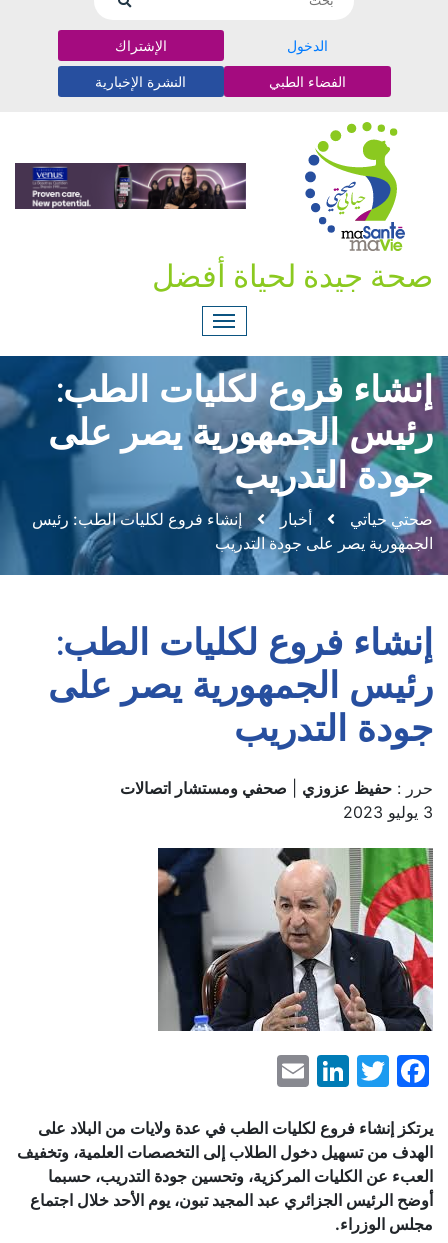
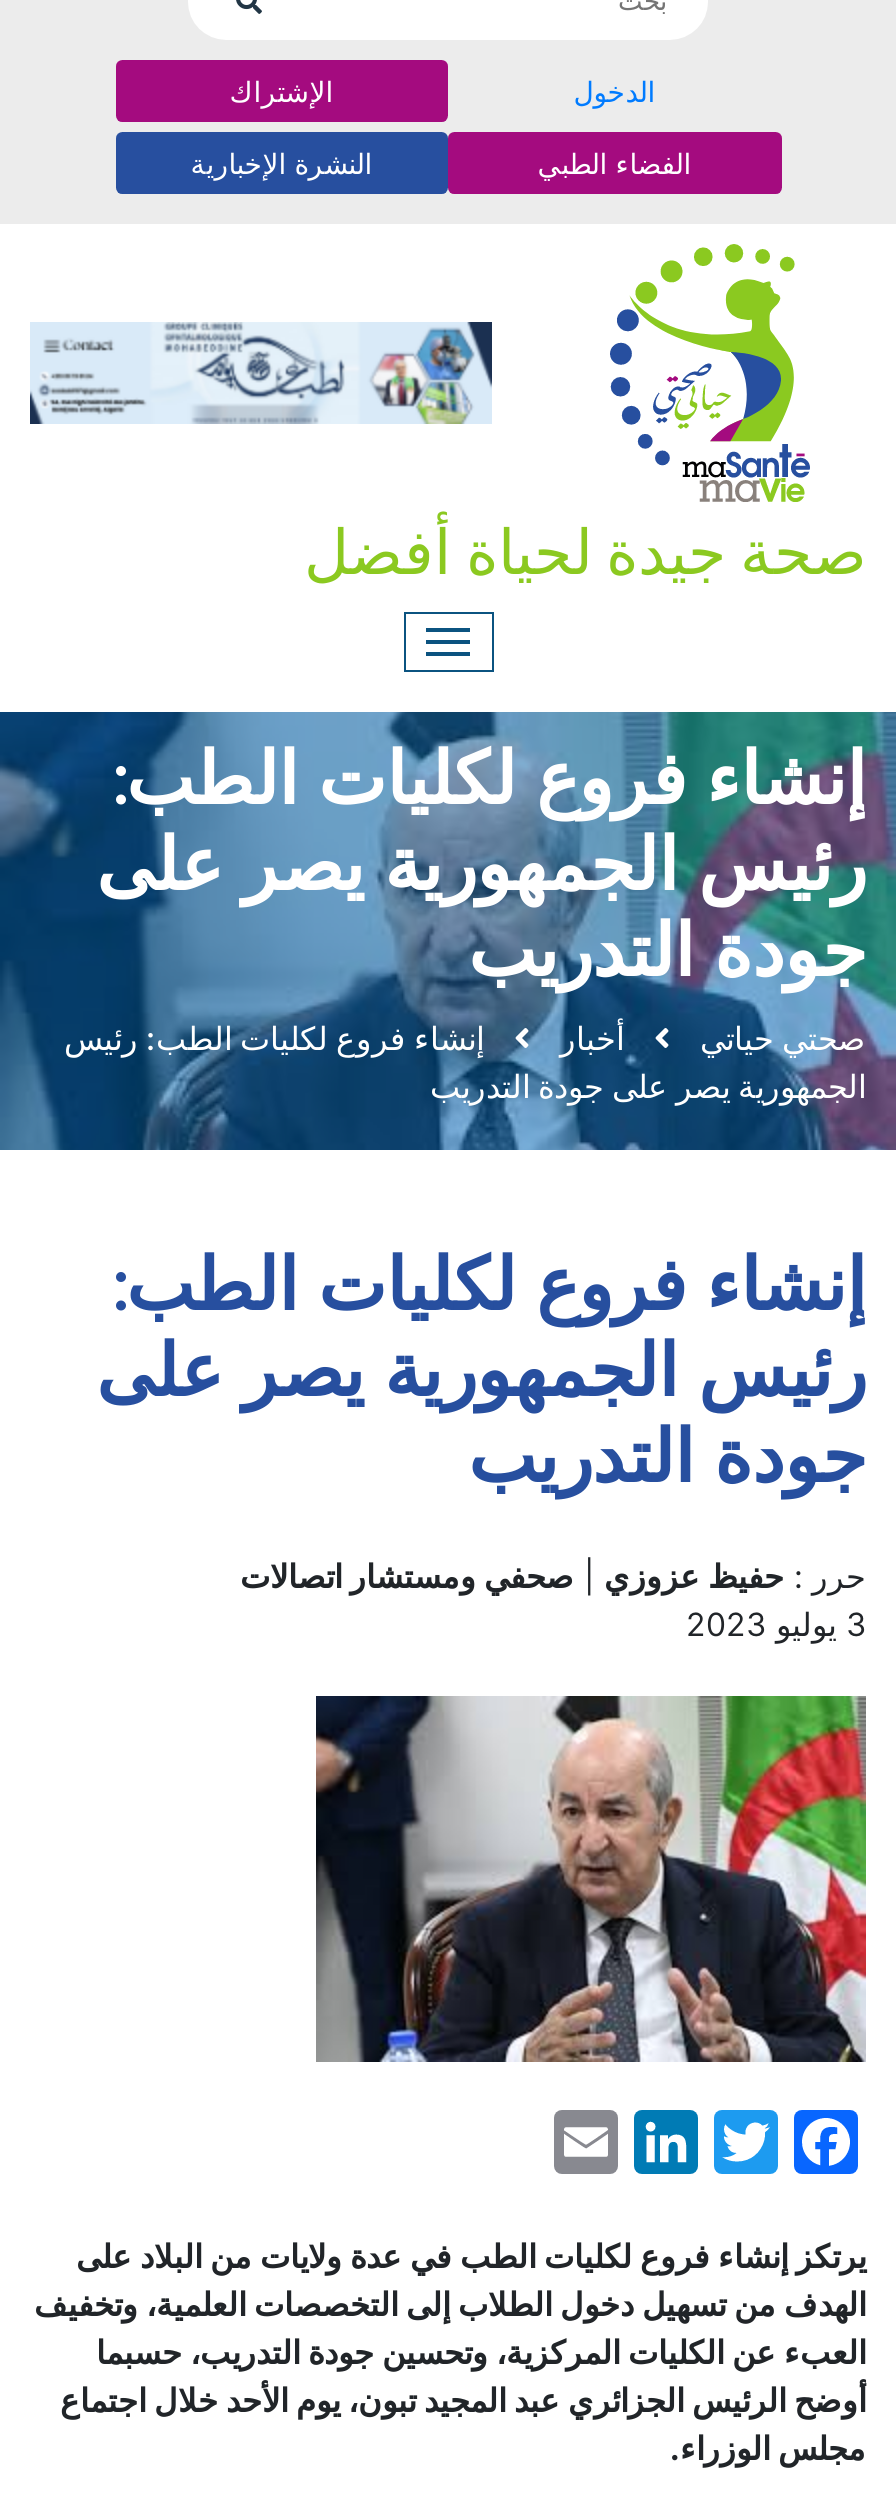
- [image]
+ [image]
